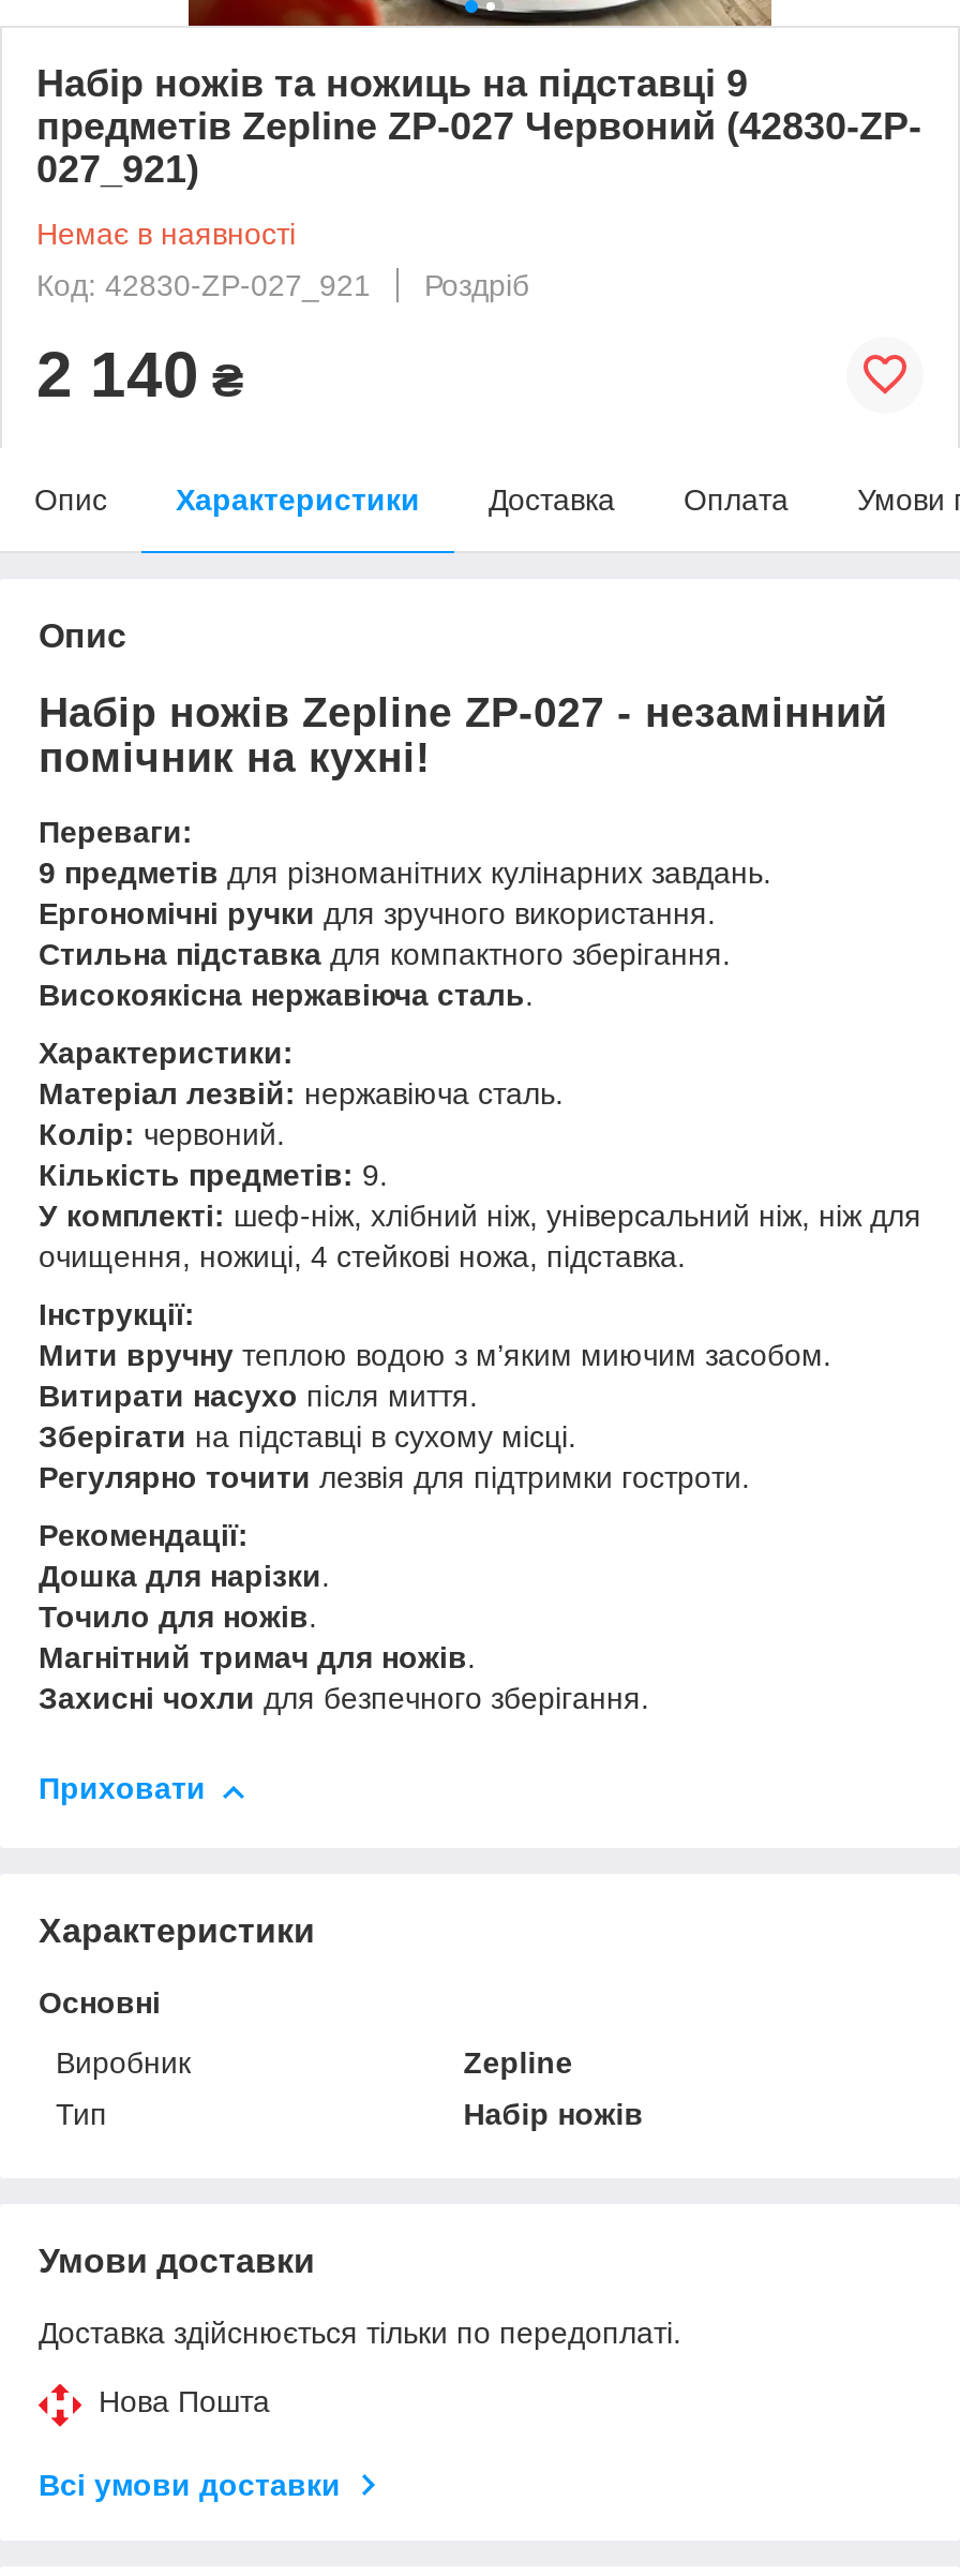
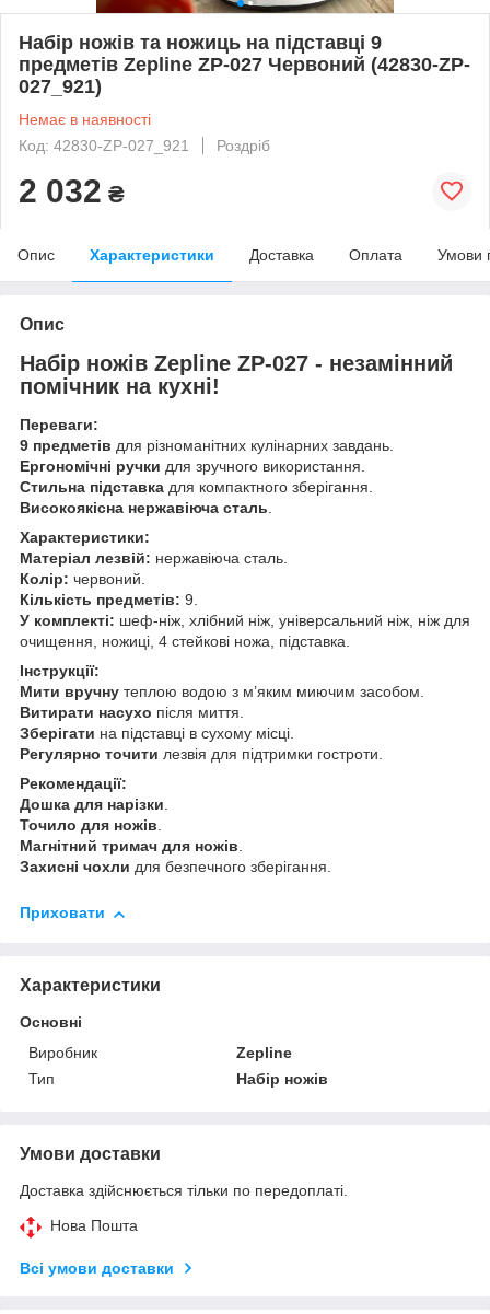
- 2 140 ₴
+ 2 032 ₴
